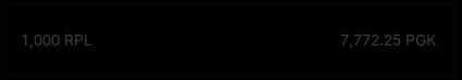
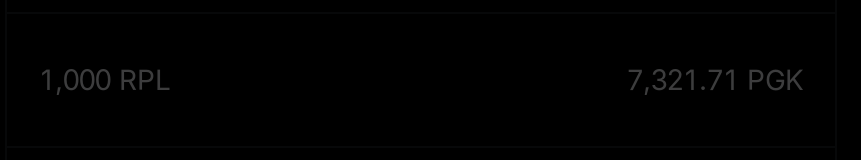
- 7,772.25 PGK
+ 7,321.71 PGK
